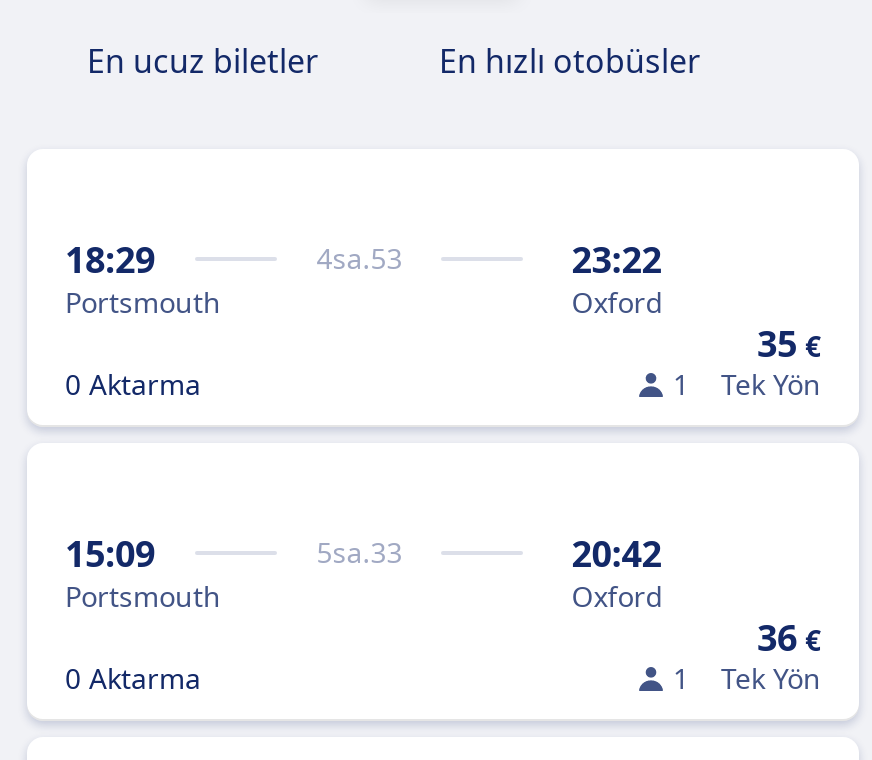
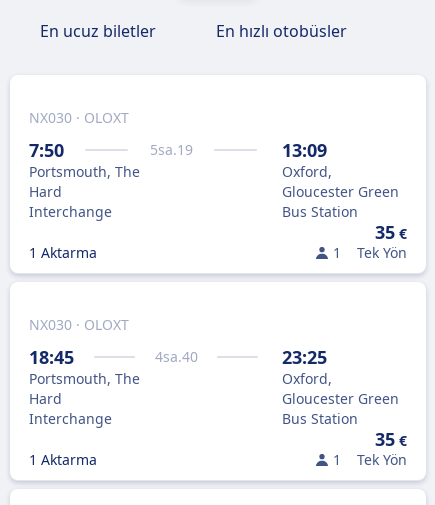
- 18:29
- 4sa.53
- Portsmouth
+ NX030 · OLOXT
+ 7:50
+ 5sa.19
+ Portsmouth, The
+ Hard
+ Interchange

- 23:22
- Oxford
+ 13:09
+ Oxford,
+ Gloucester Green
+ Bus Station

- 0 Aktarma
+ 1 Aktarma

- 15:09
- 5sa.33
- Portsmouth
+ NX030 · OLOXT
+ 18:45
+ 4sa.40
+ Portsmouth, The
+ Hard
+ Interchange

- 20:42
- Oxford
- 36 €
+ 23:25
+ Oxford,
+ Gloucester Green
+ Bus Station
+ 35 €

- 0 Aktarma
+ 1 Aktarma
